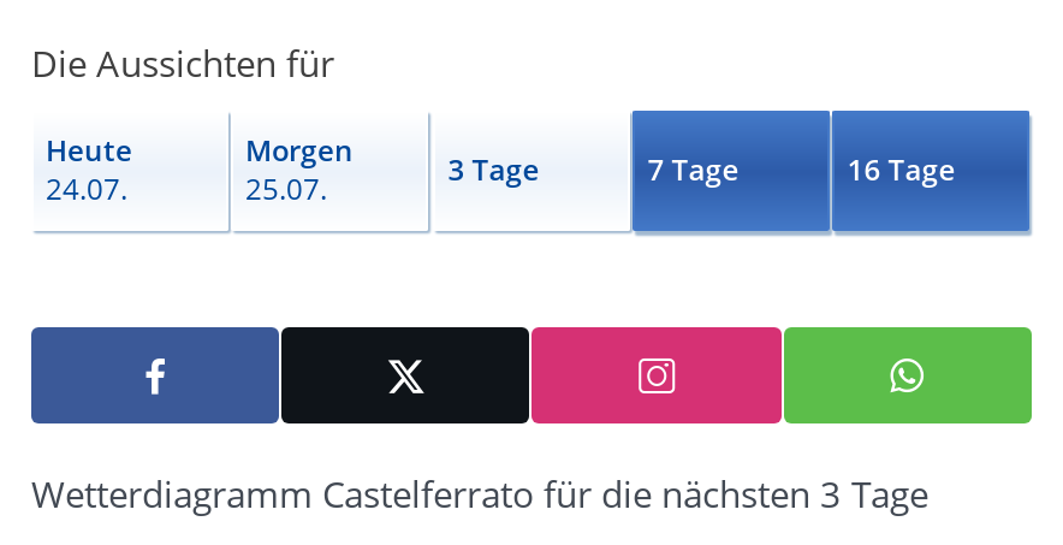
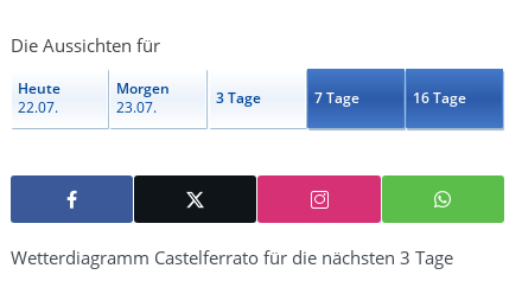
- 24.07.
+ 22.07.

- 25.07.
+ 23.07.
